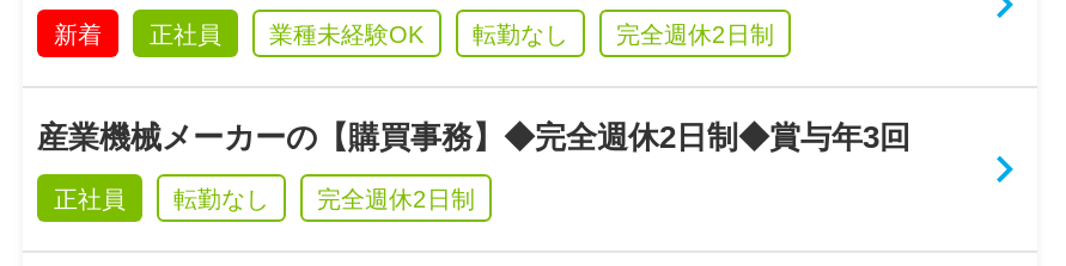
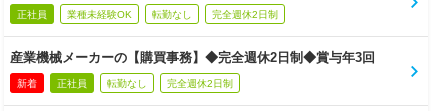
moved down: 新着
